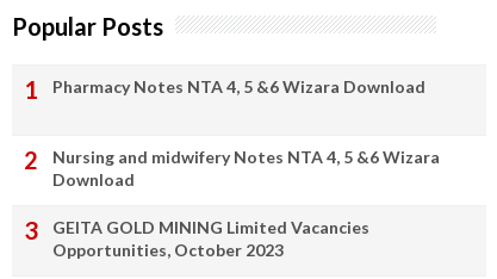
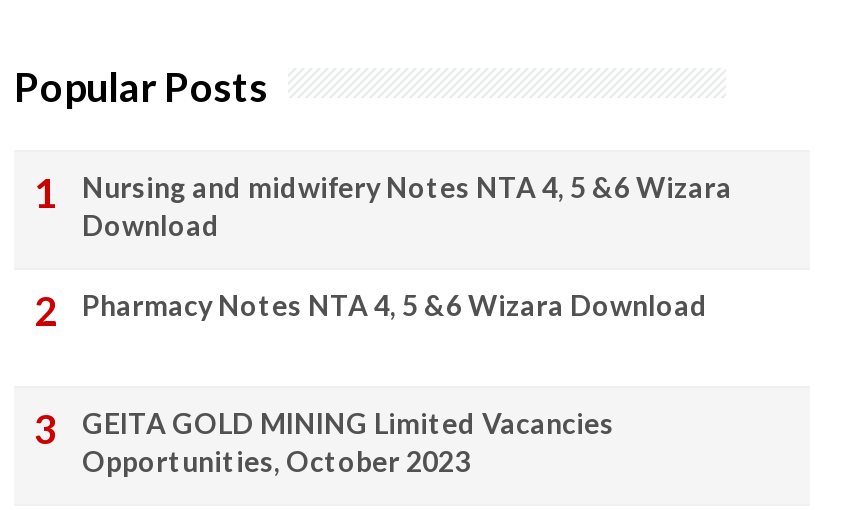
moved down: Pharmacy Notes NTA 4, 5 &6 Wizara Download

moved up: Nursing and midwifery Notes NTA 4, 5 &6 Wizara | Download
